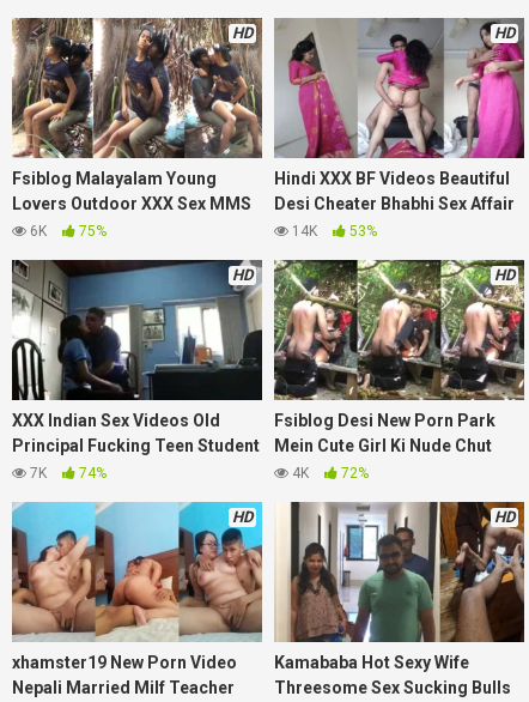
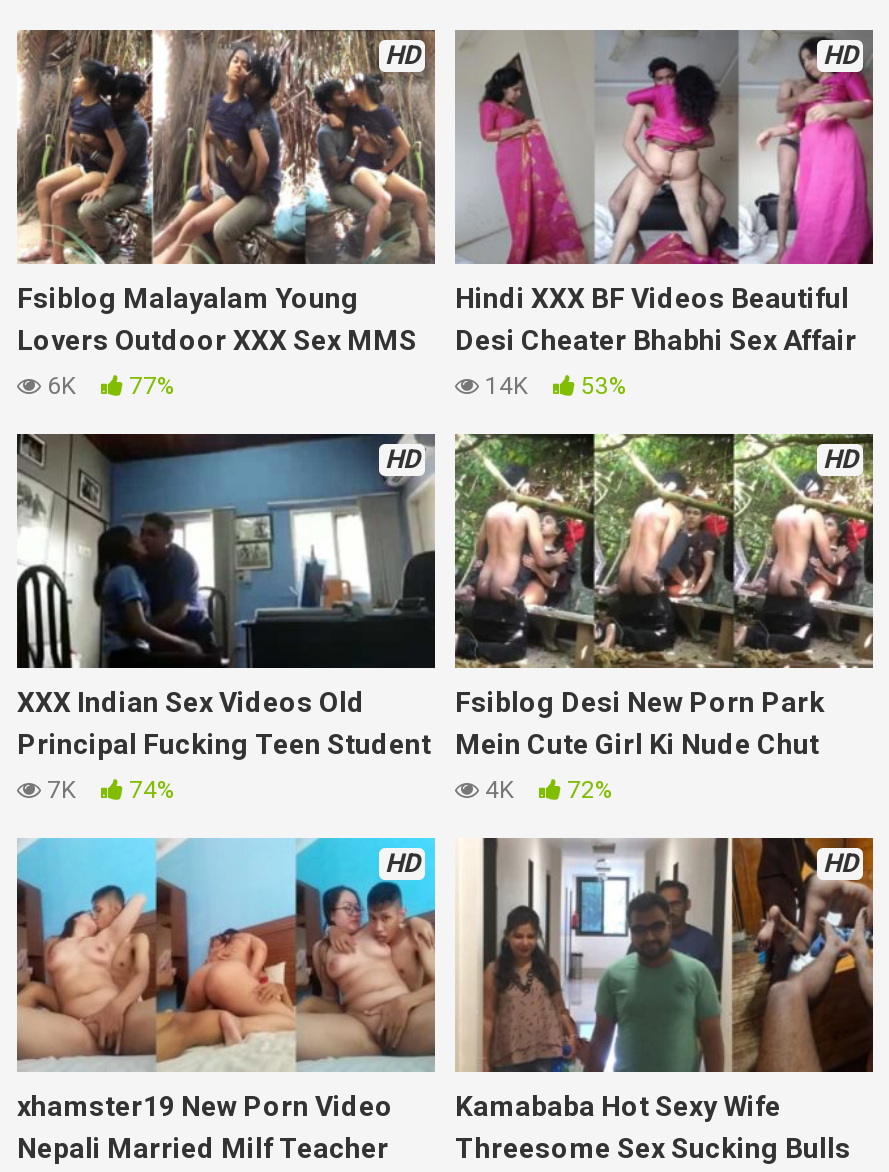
- 75%
+ 77%
